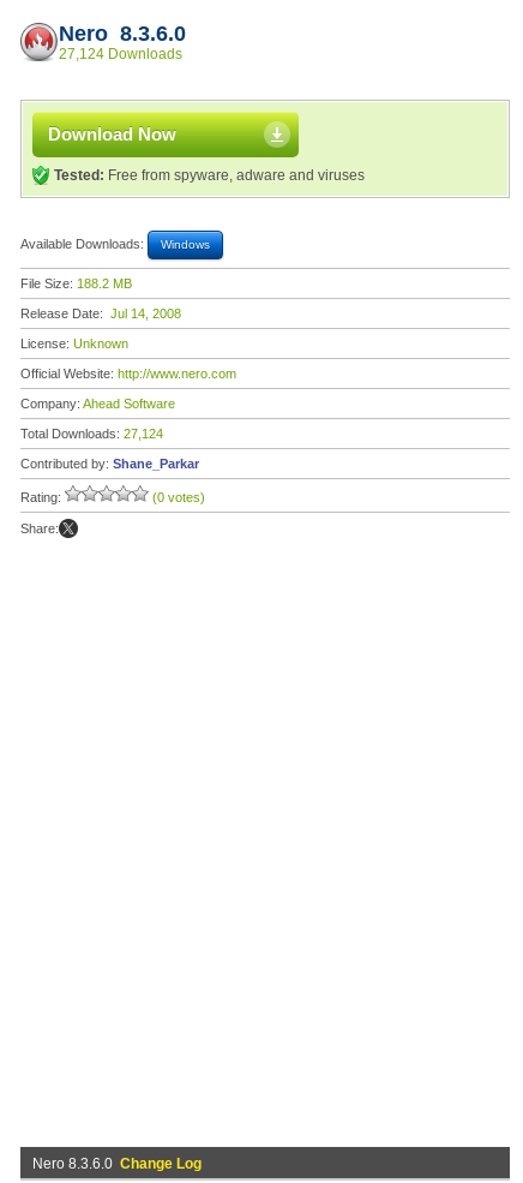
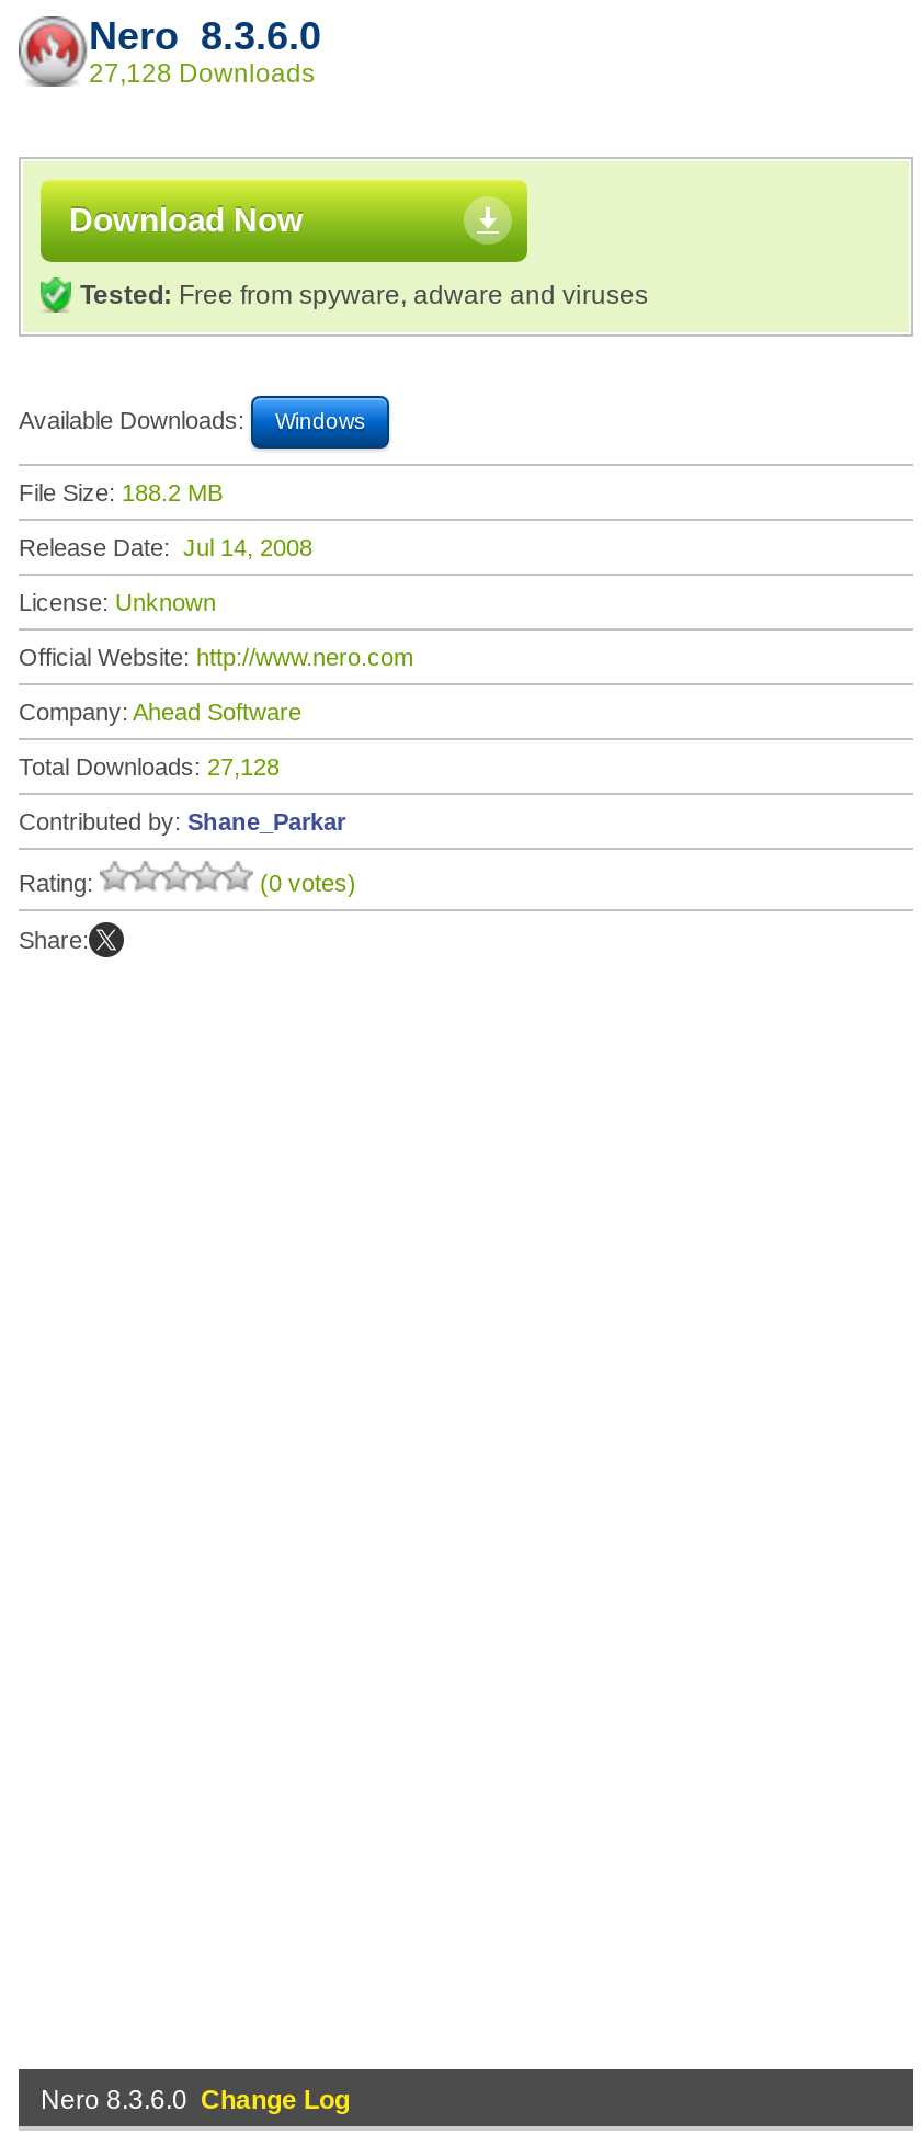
- 27,124 Downloads
+ 27,128 Downloads

- Total Downloads: 27,124
+ Total Downloads: 27,128
